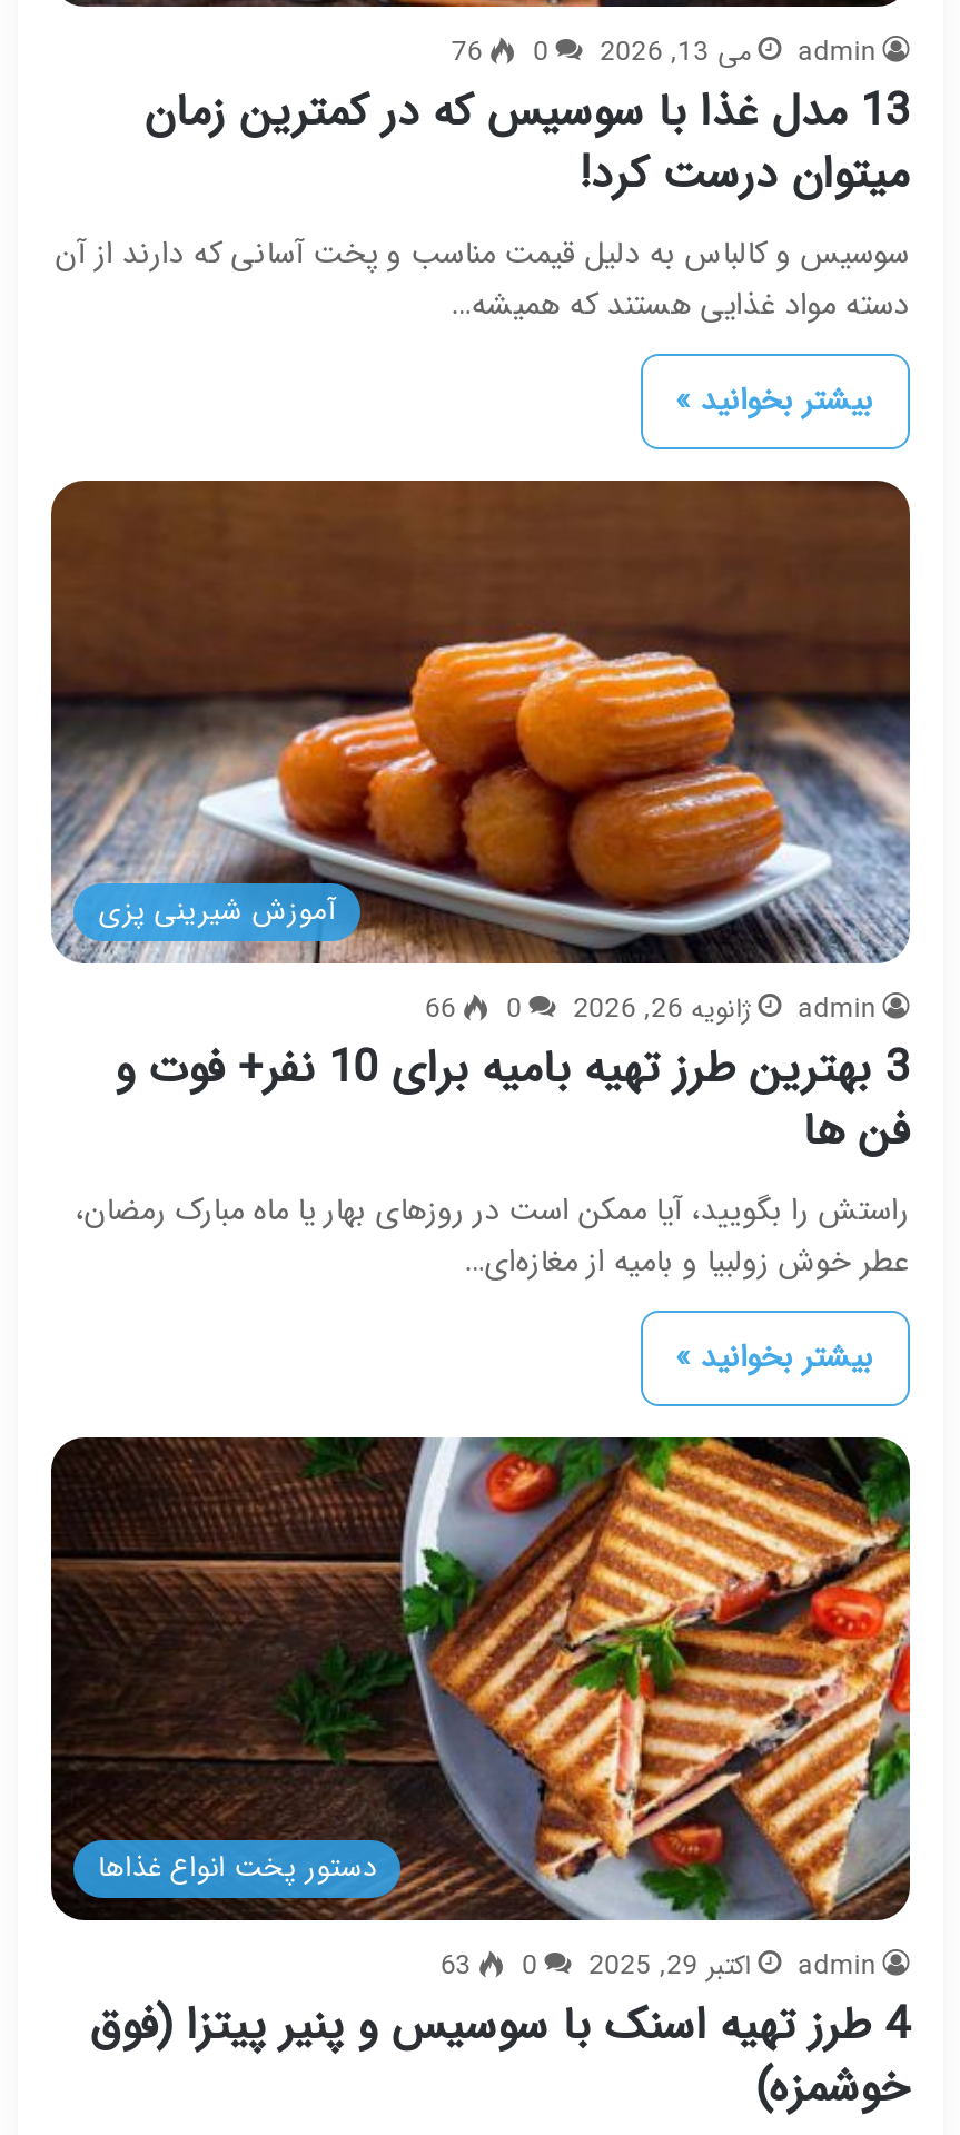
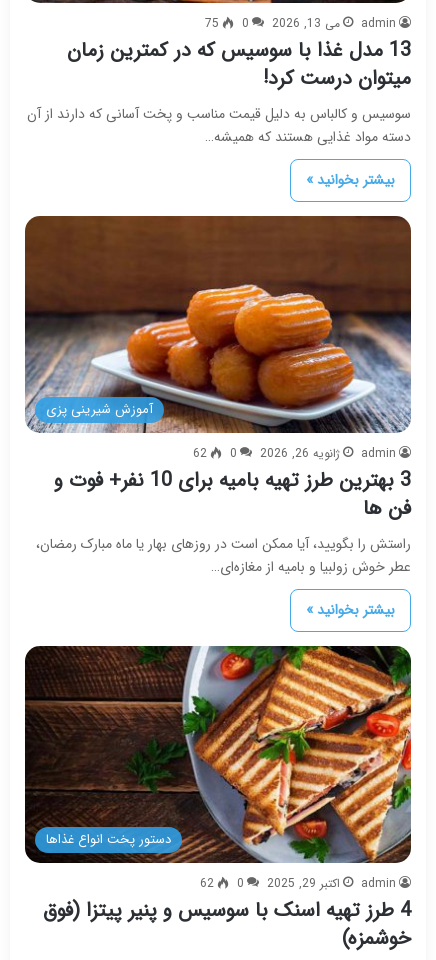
- 76 0
+ 75 0

- 66 0
+ 62 0

- 63 0
+ 62 0
